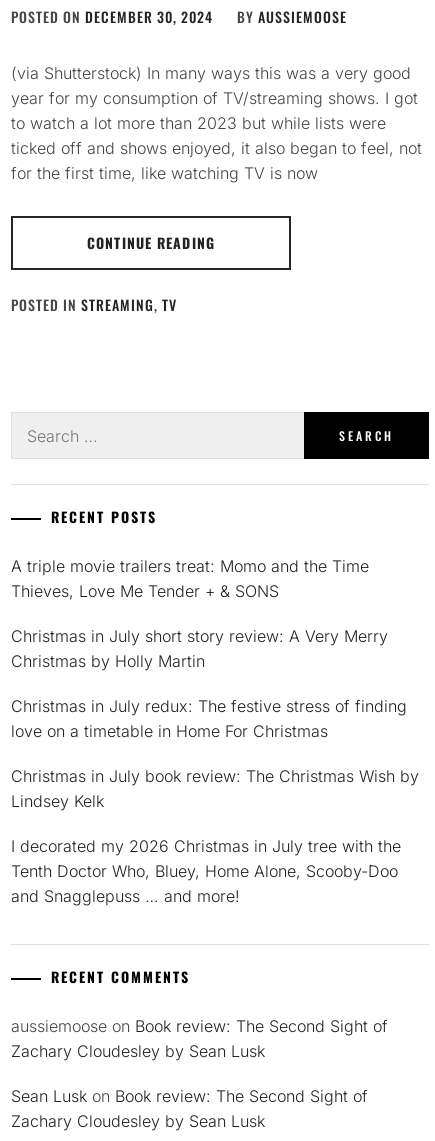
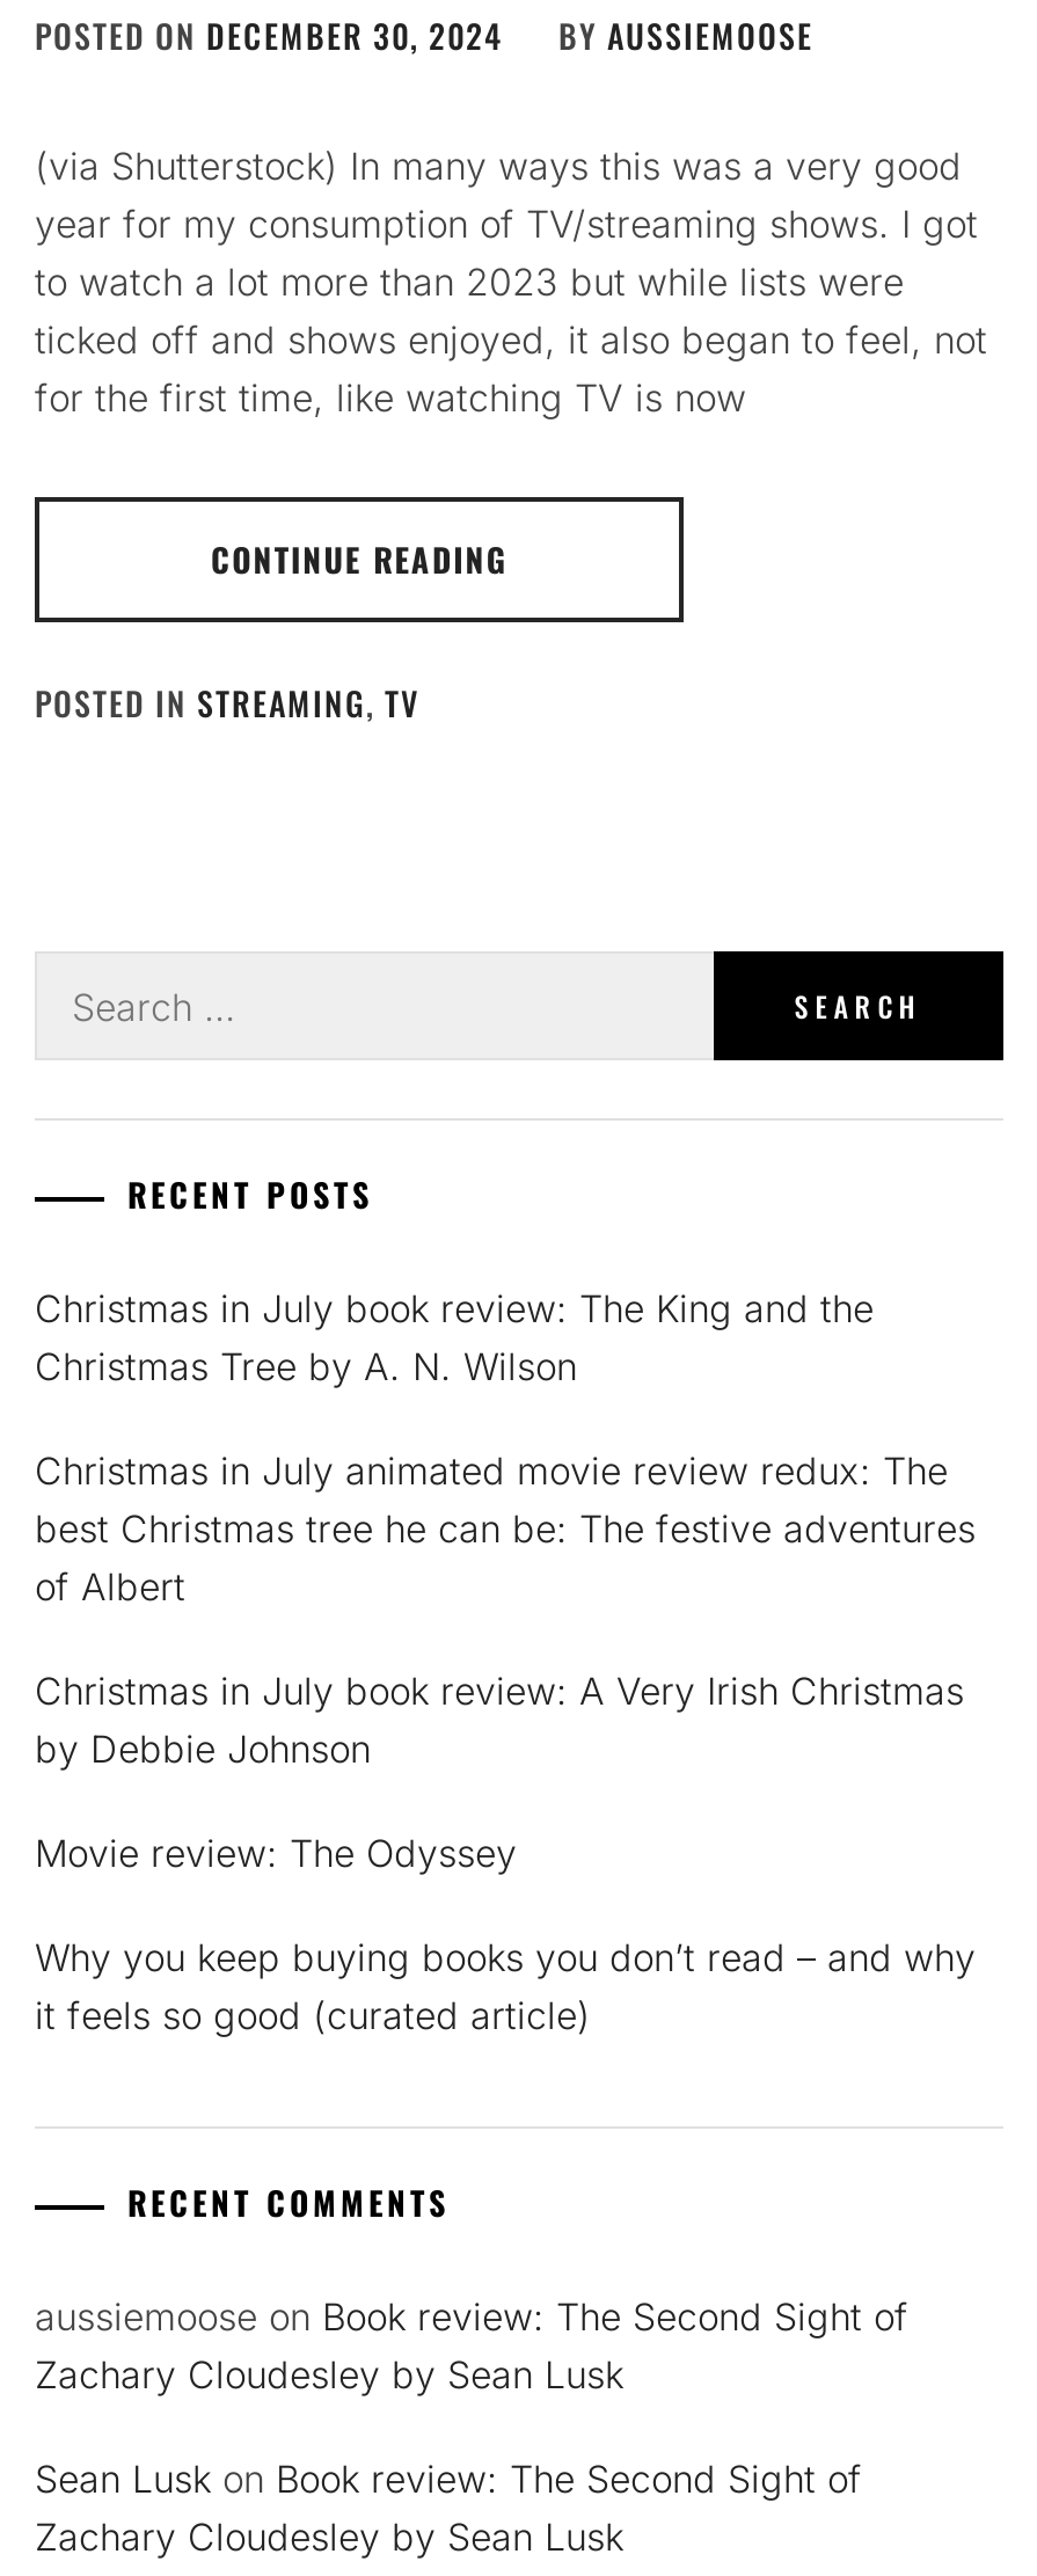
- A triple movie trailers treat: Momo and the Time
- Thieves, Love Me Tender + & SONS
+ Christmas in July book review: The King and the
+ Christmas Tree by A. N. Wilson

- Christmas in July short story review: A Very Merry
- Christmas by Holly Martin
+ Christmas in July animated movie review redux: The
+ best Christmas tree he can be: The festive adventures
+ of Albert

- Christmas in July redux: The festive stress of finding
- love on a timetable in Home For Christmas
+ Christmas in July book review: A Very Irish Christmas
+ by Debbie Johnson

- Christmas in July book review: The Christmas Wish by
- Lindsey Kelk
+ Movie review: The Odyssey

- I decorated my 2026 Christmas in July tree with the
- Tenth Doctor Who, Bluey, Home Alone, Scooby-Doo
- and Snagglepuss … and more!
+ Why you keep buying books you don’t read – and why
+ it feels so good (curated article)
